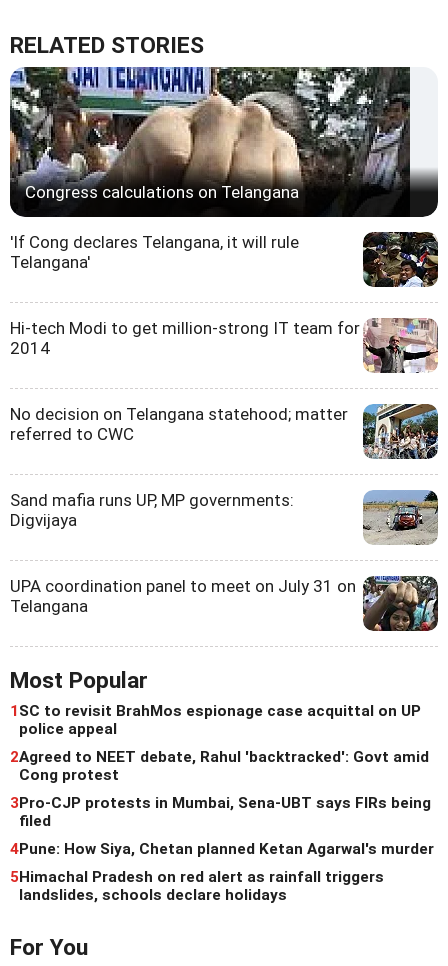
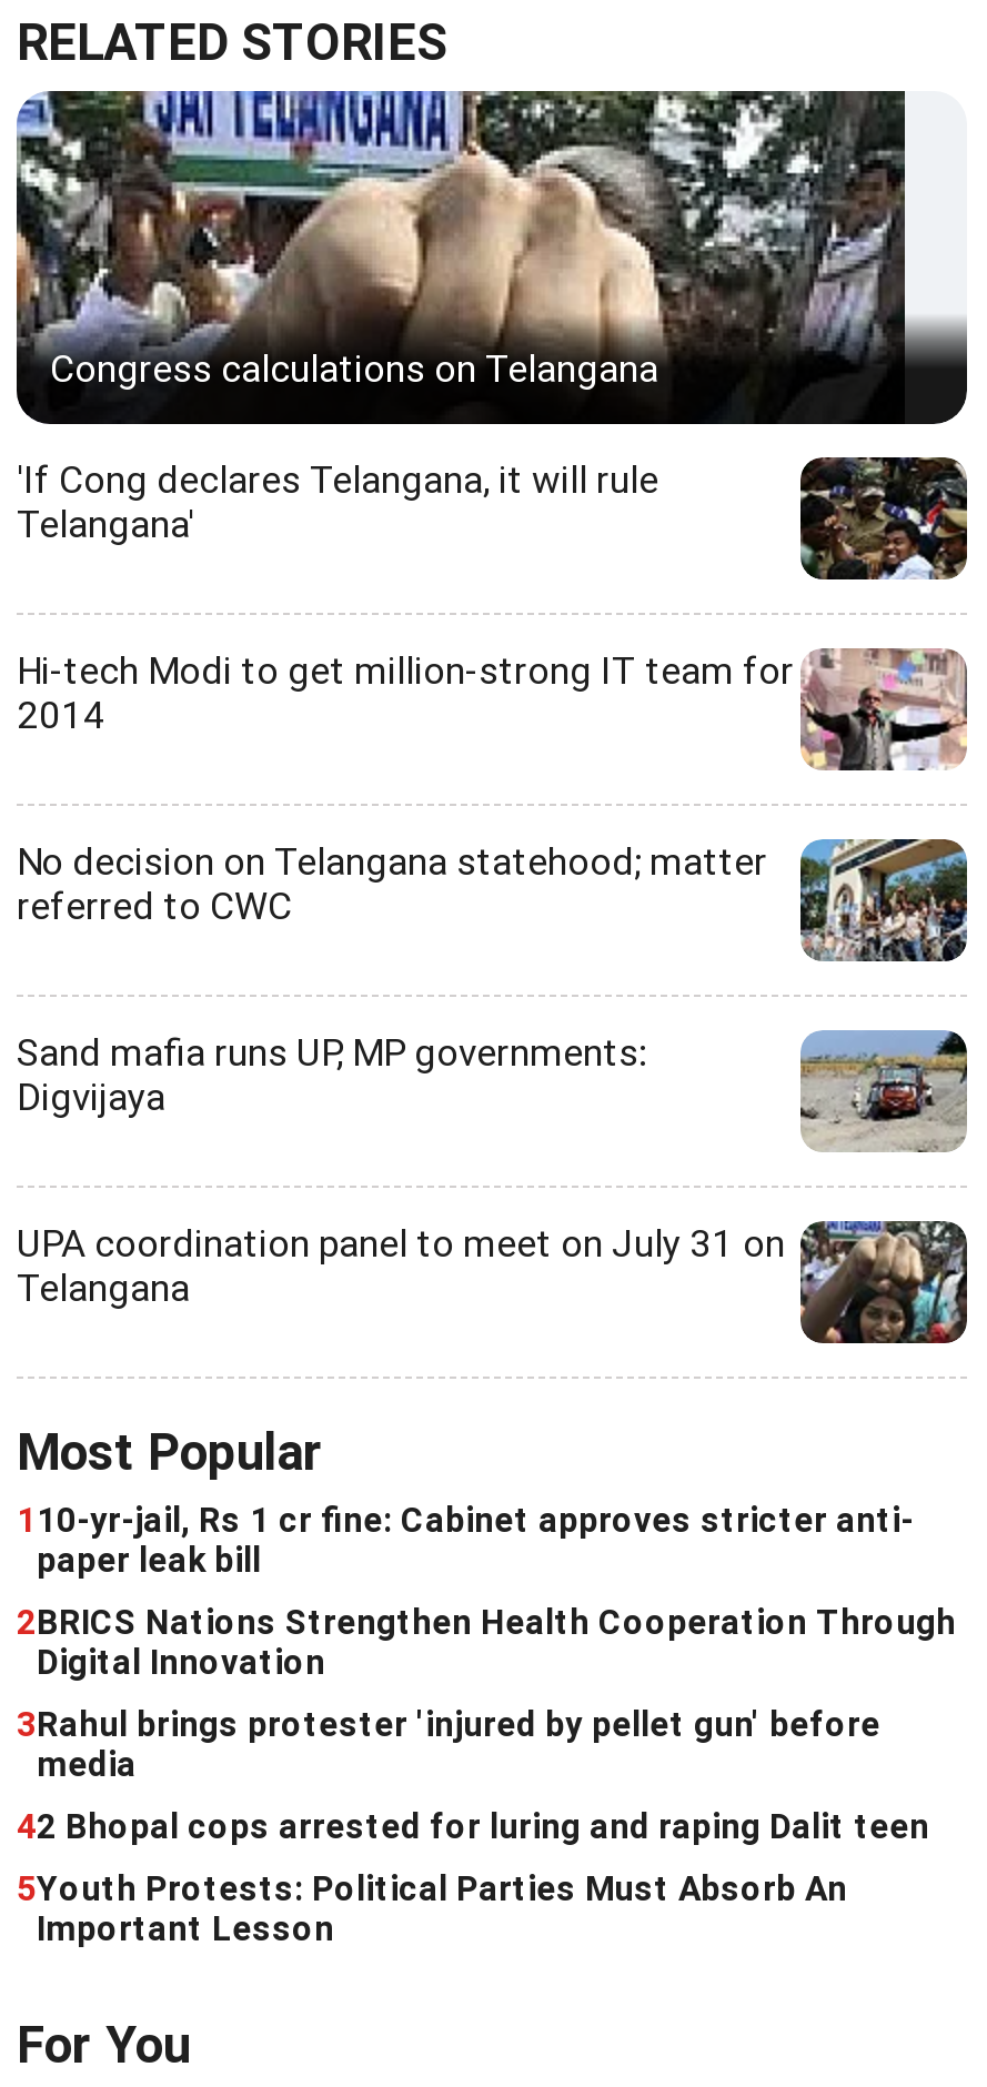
- 1 SC to revisit BrahMos espionage case acquittal on UP
- police appeal
+ 1 10-yr-jail, Rs 1 cr fine: Cabinet approves stricter anti-
+ paper leak bill

- 2Agreed to NEET debate, Rahul 'backtracked': Govt amid
- Cong protest
+ 2BRICS Nations Strengthen Health Cooperation Through
+ Digital Innovation

- 3Pro-CJP protests in Mumbai, Sena-UBT says FIRs being
- filed
+ 3Rahul brings protester 'injured by pellet gun' before
+ media

- 4Pune: How Siya, Chetan planned Ketan Agarwal's murder
+ 42 Bhopal cops arrested for luring and raping Dalit teen

- 5Himachal Pradesh on red alert as rainfall triggers
- landslides, schools declare holidays
+ 5Youth Protests: Political Parties Must Absorb An
+ Important Lesson
